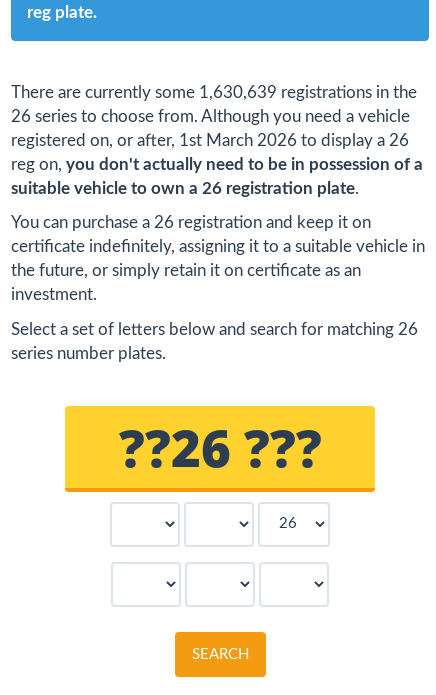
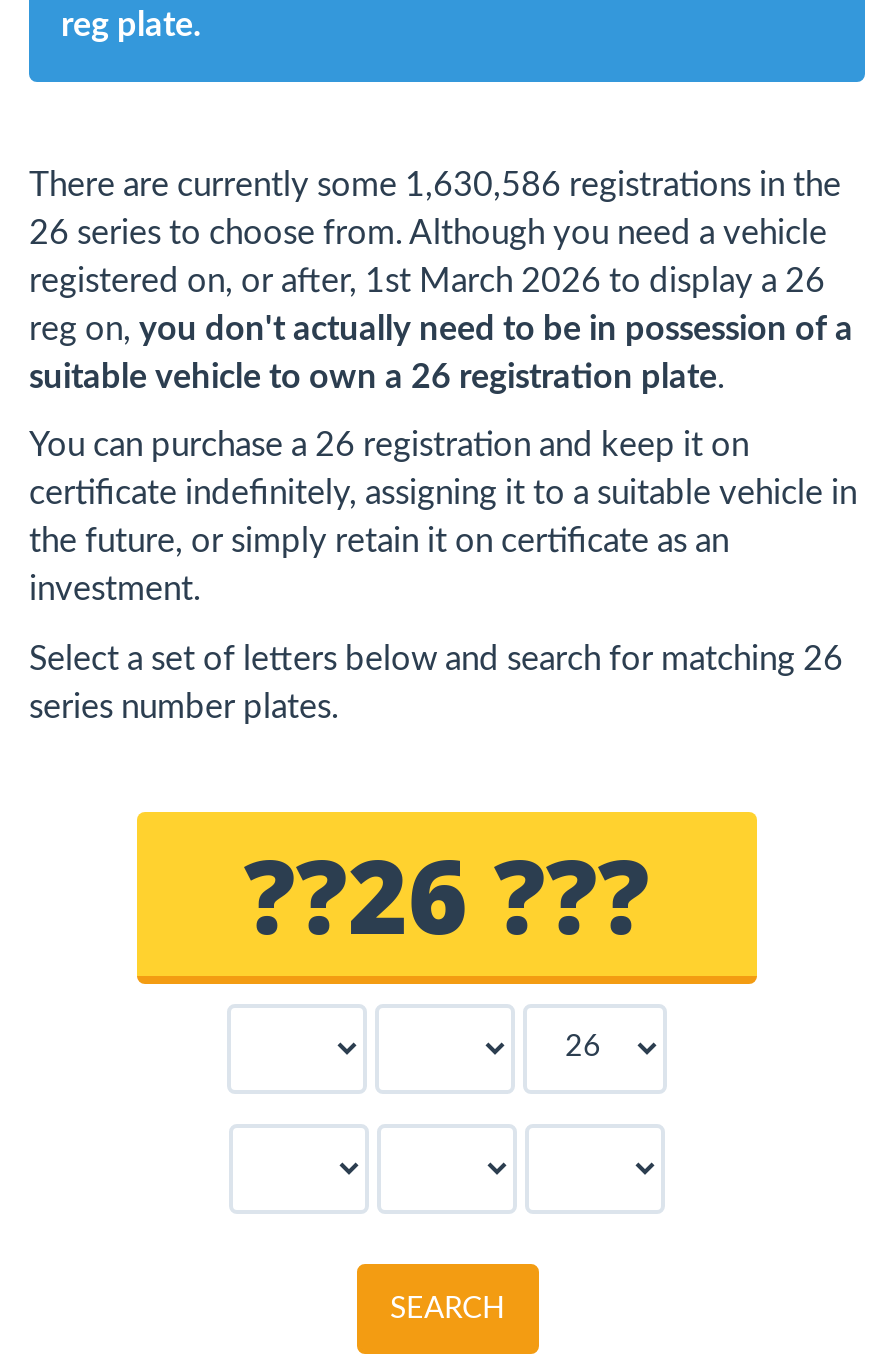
- There are currently some 1,630,639 registrations in the
+ There are currently some 1,630,586 registrations in the
